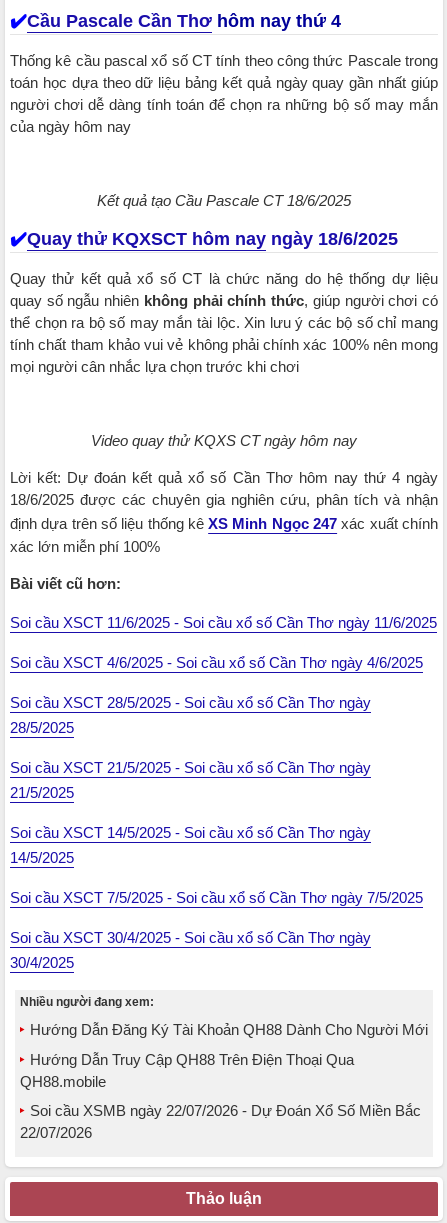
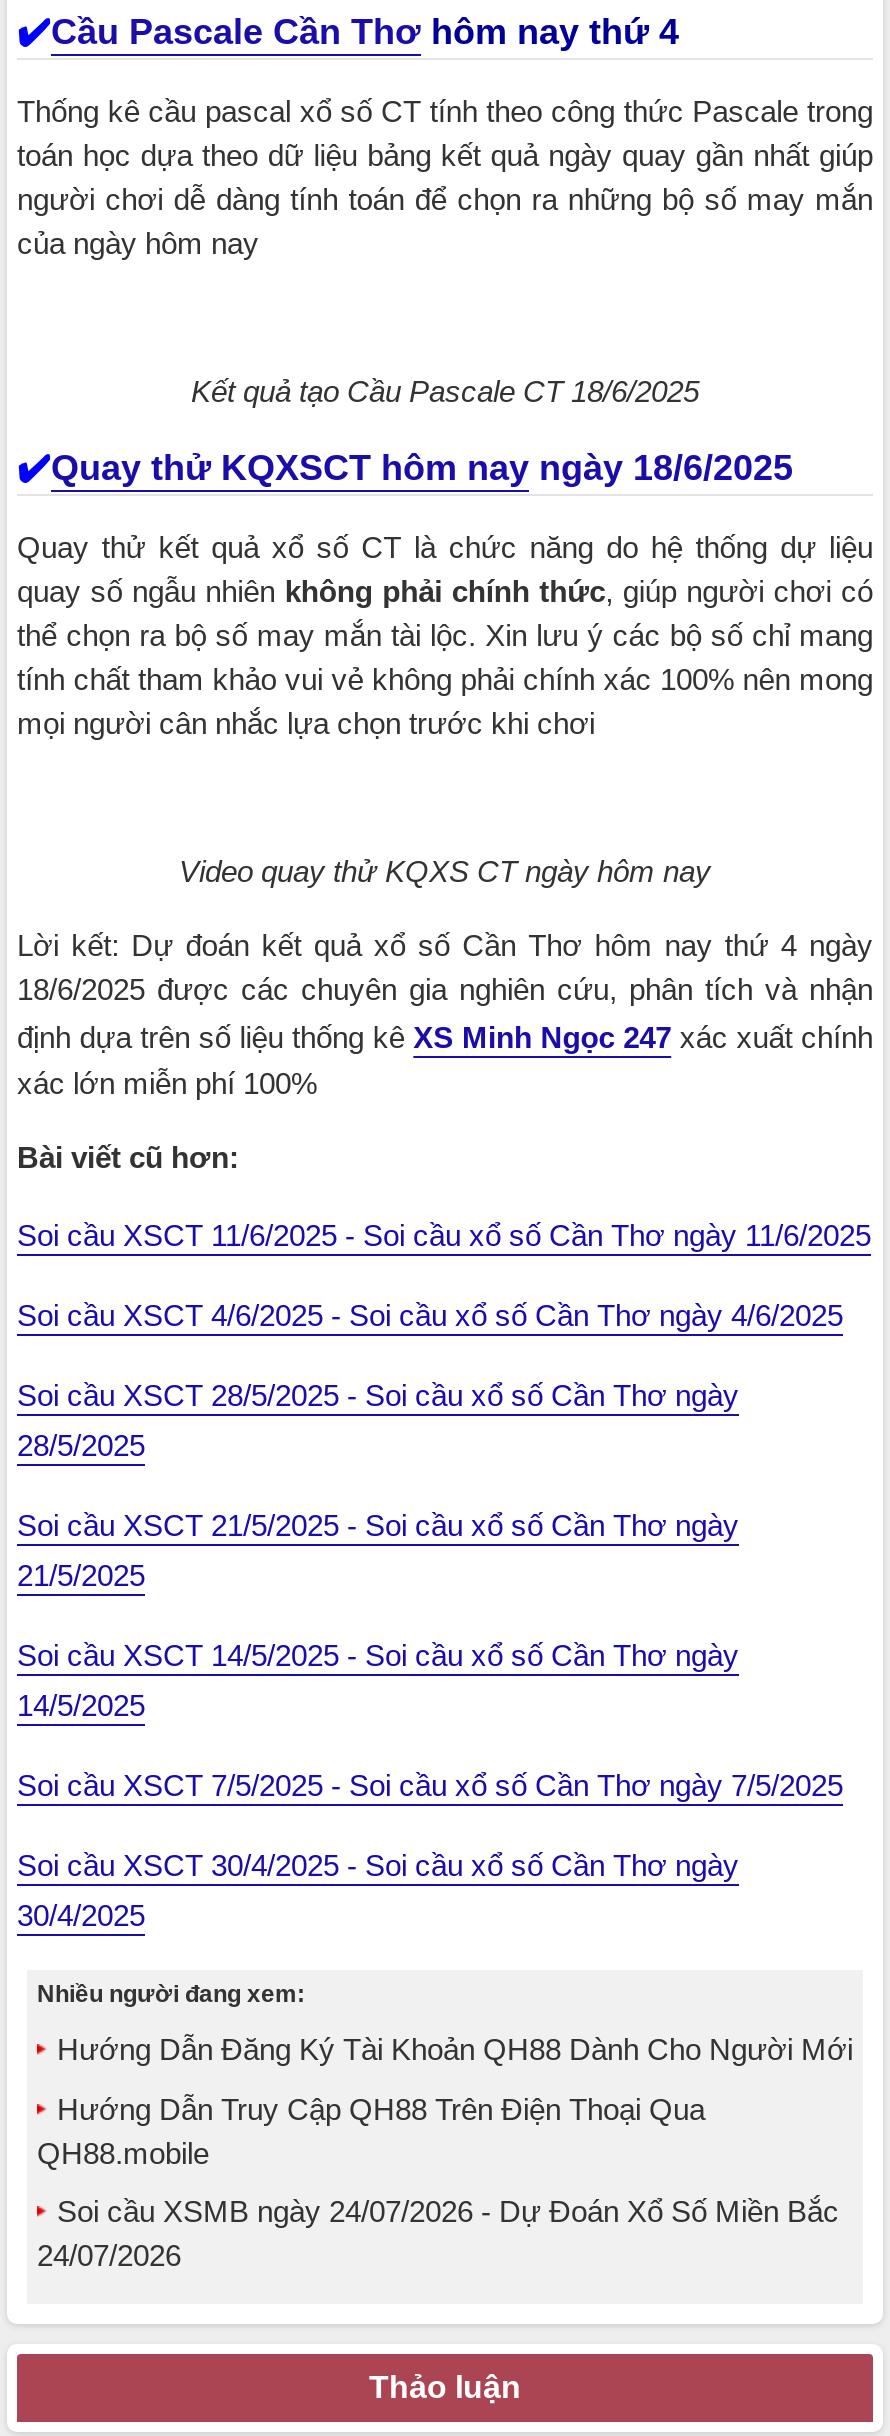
- Soi cầu XSMB ngày 22/07/2026 - Dự Đoán Xổ Số Miền Bắc
+ Soi cầu XSMB ngày 24/07/2026 - Dự Đoán Xổ Số Miền Bắc

- 22/07/2026
+ 24/07/2026
